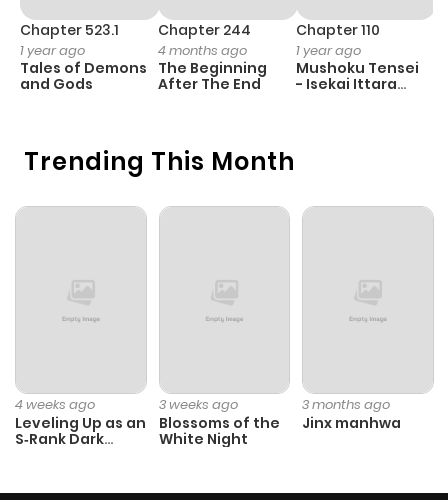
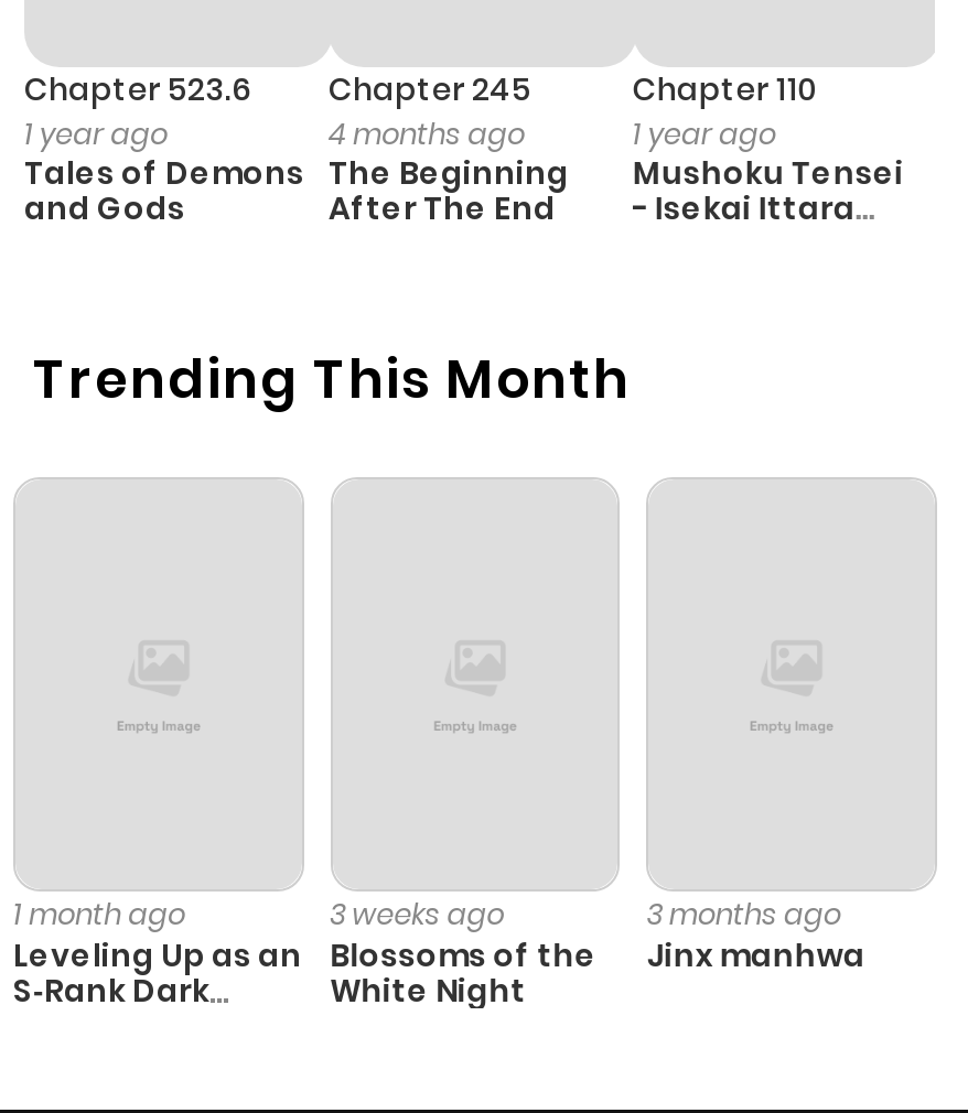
- Chapter 523.1
+ Chapter 523.6

- Chapter 244
+ Chapter 245

- 4 weeks ago
+ 1 month ago
